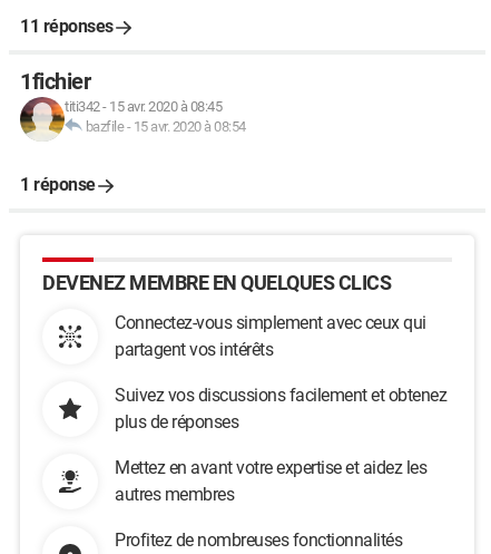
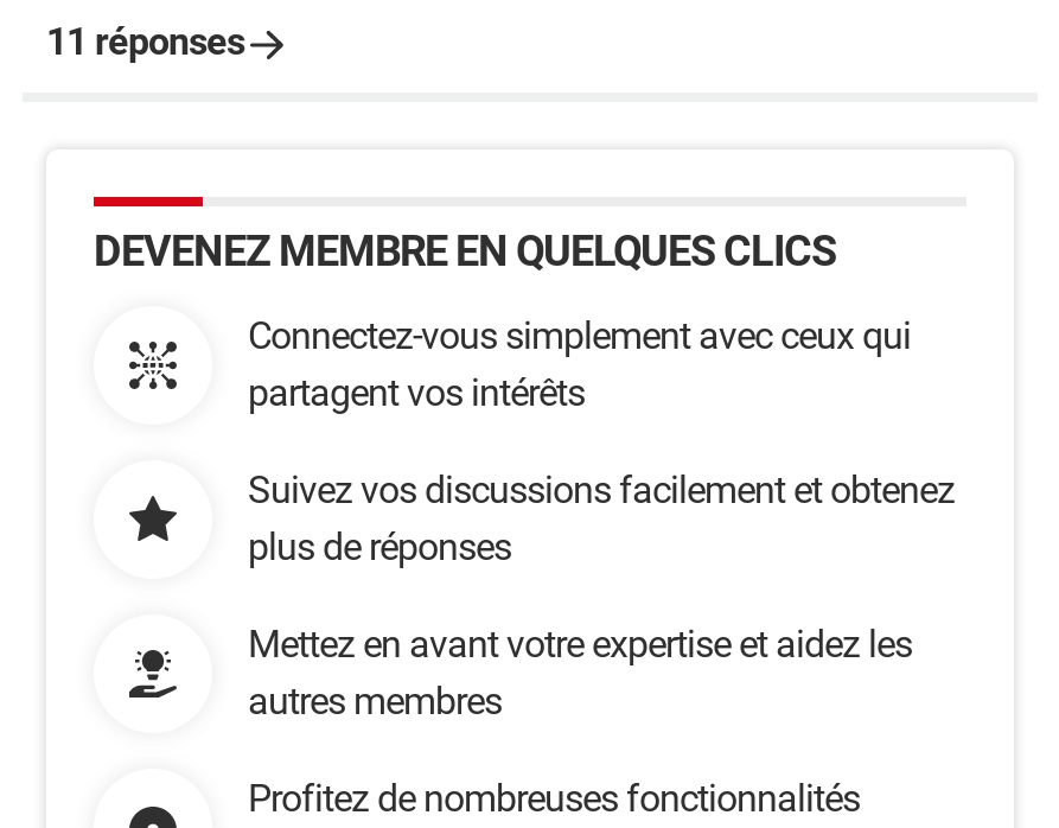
- [image]
- 1fichier
- titi342- 15 avr. 2020 à 08:45
- bazfile - 15 avr. 2020 à 08:54
- 1 réponse
